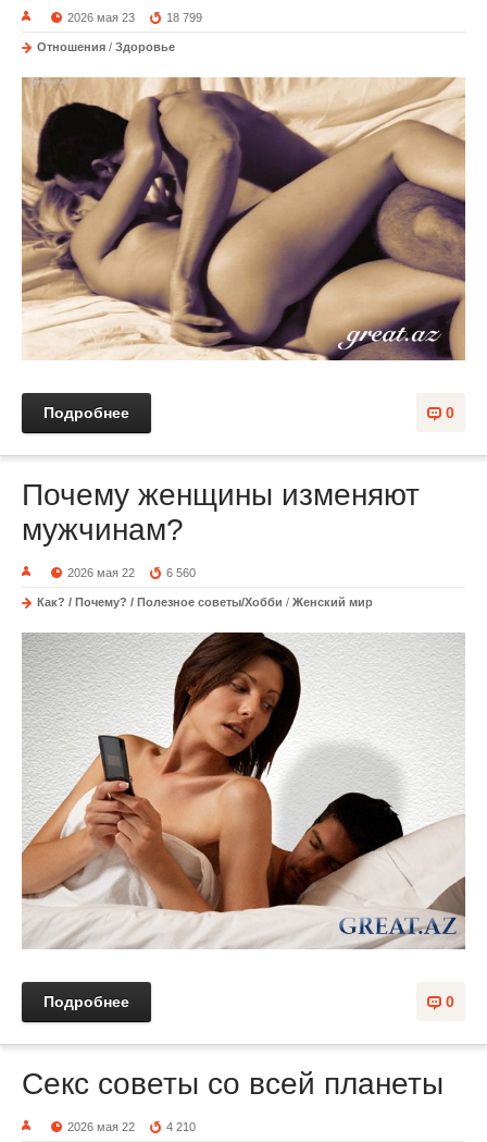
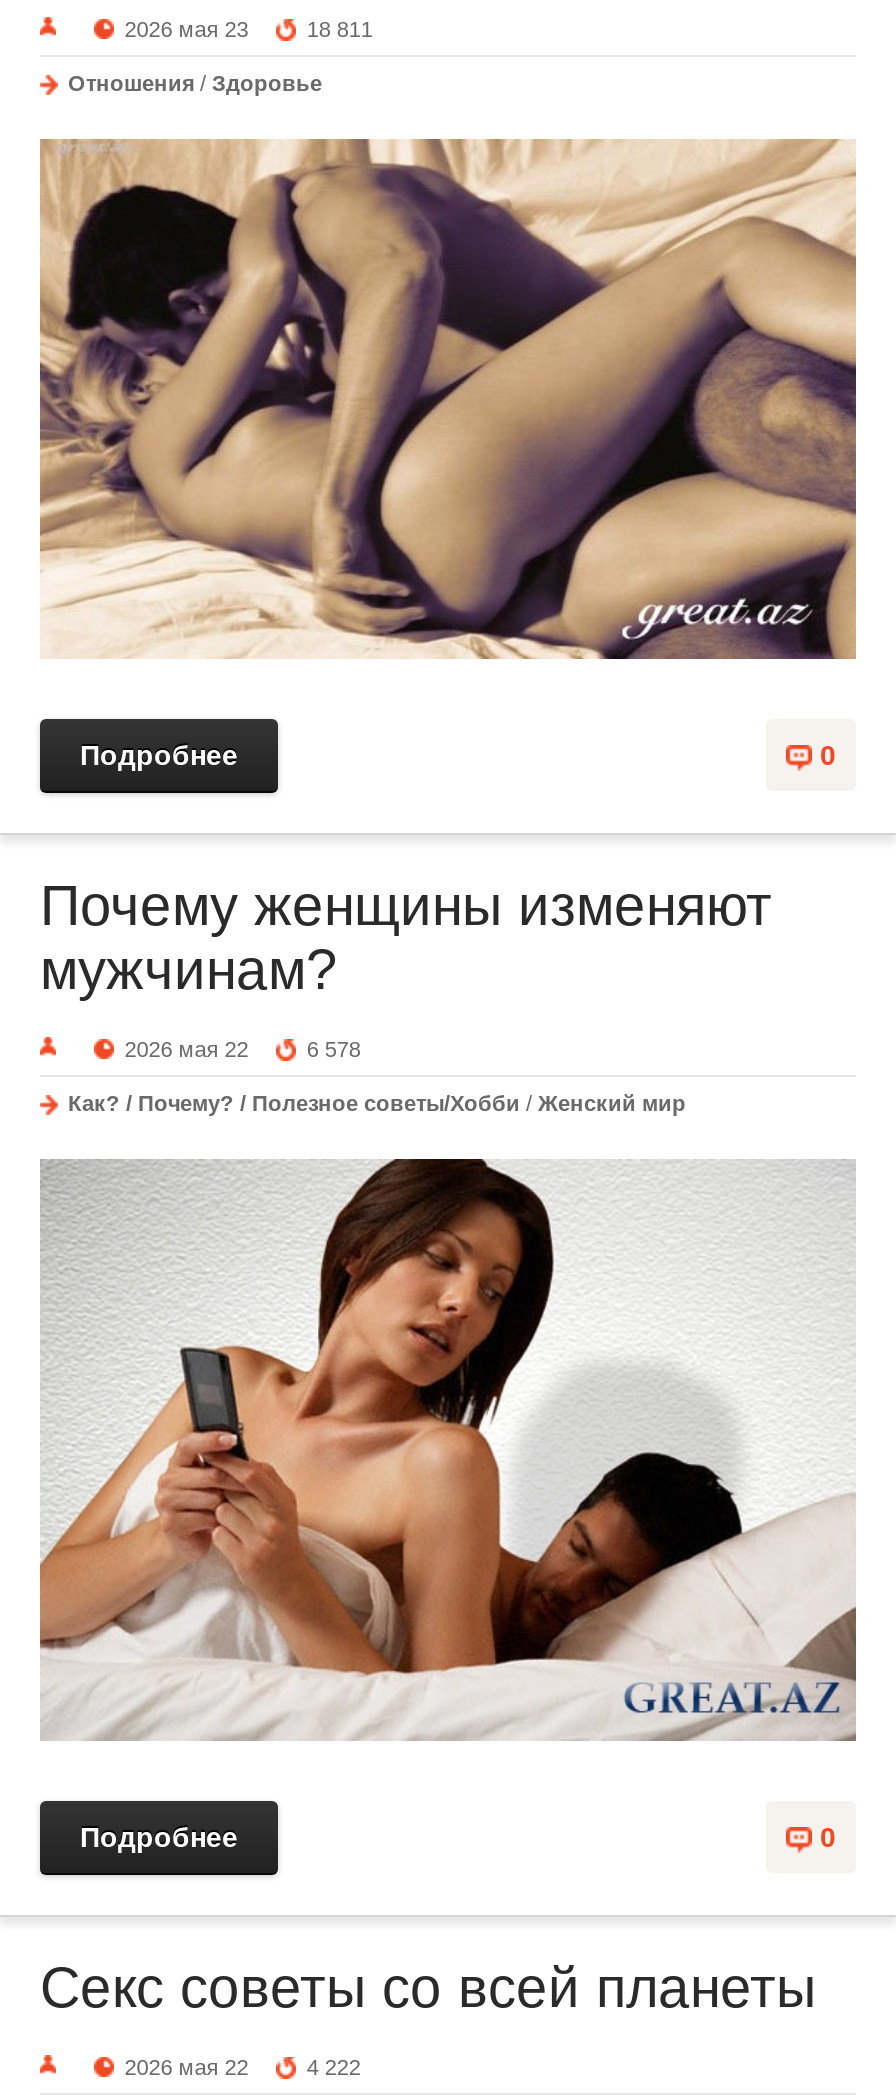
- 18 799
+ 18 811

- 6 560
+ 6 578

- 4 210
+ 4 222
